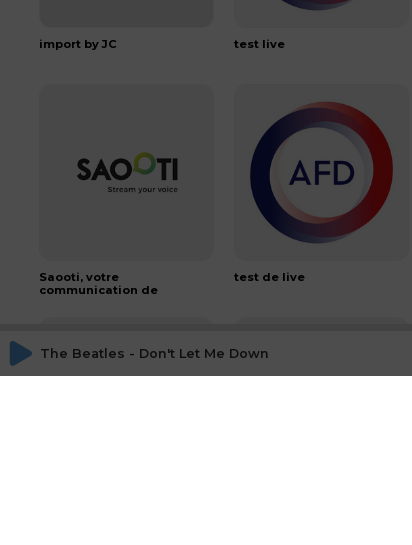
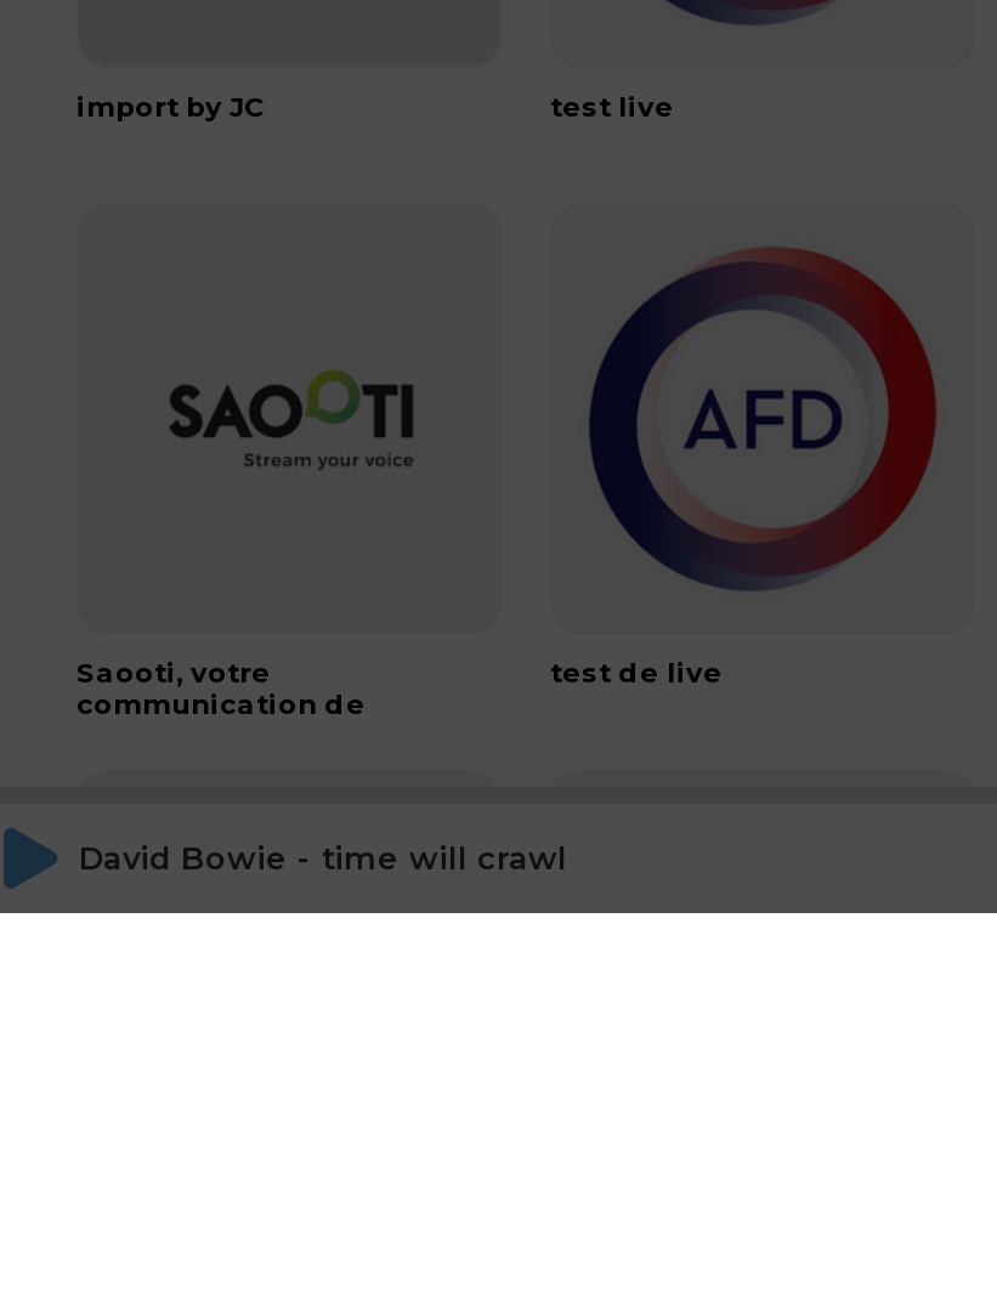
- The Beatles - Don't Let Me Down
+ David Bowie - time will crawl
